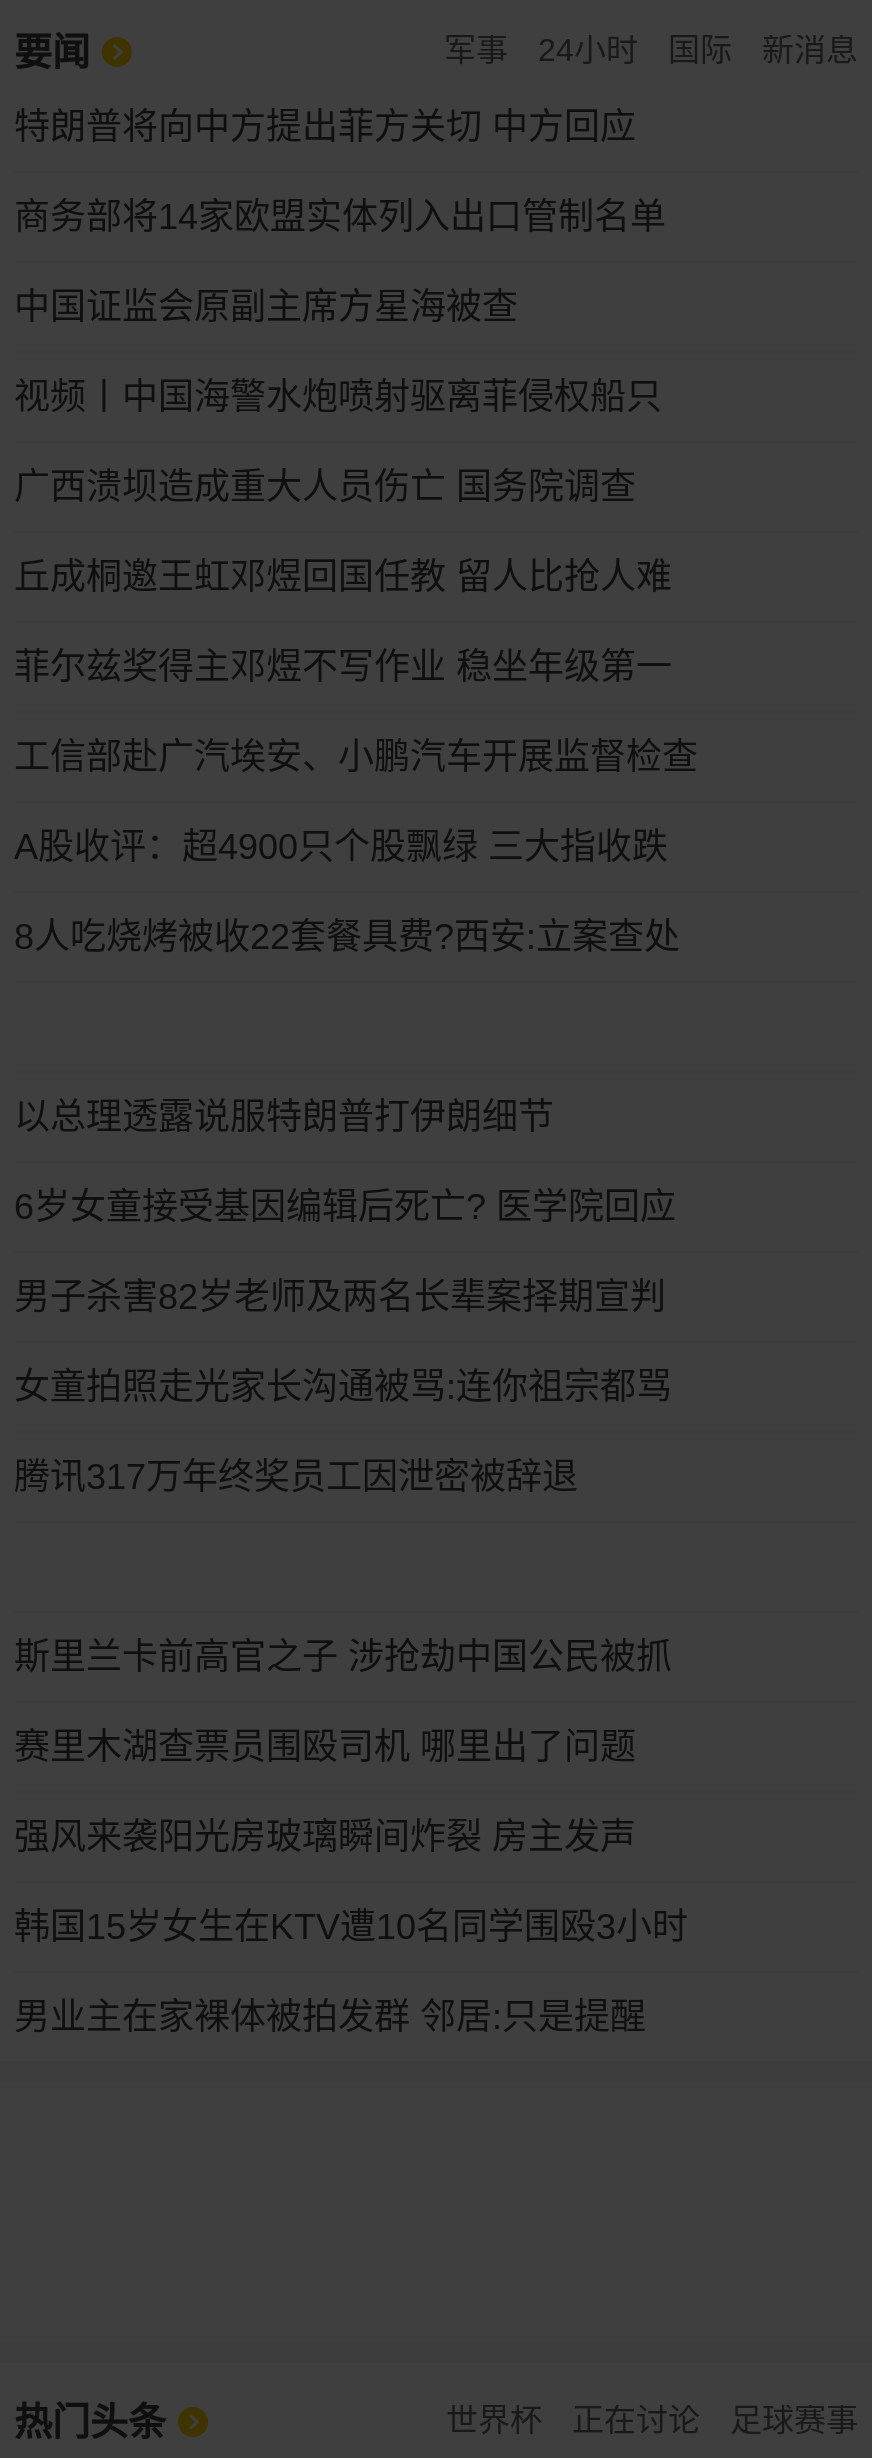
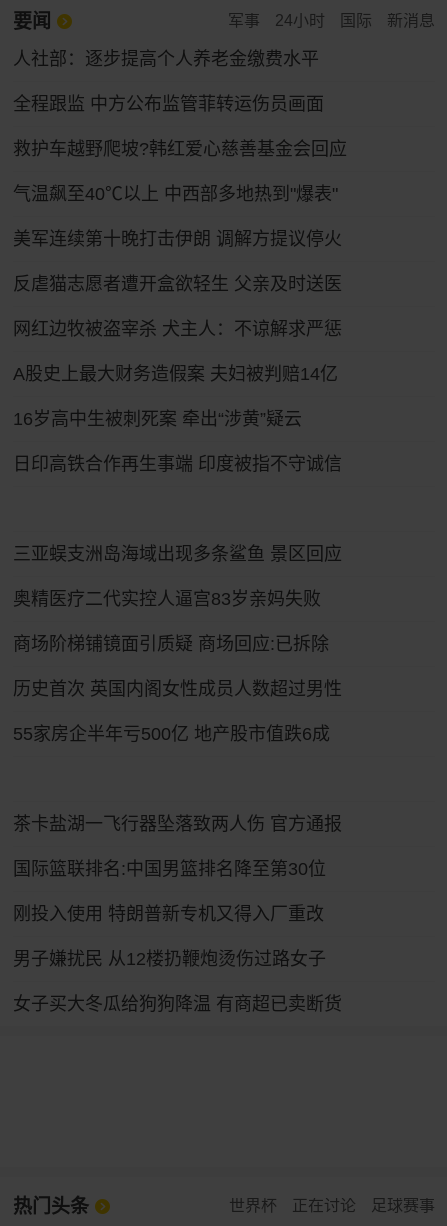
- 特朗普将向中方提出菲方关切 中方回应
+ 人社部：逐步提高个人养老金缴费水平

- 商务部将14家欧盟实体列入出口管制名单
+ 全程跟监 中方公布监管菲转运伤员画面

- 中国证监会原副主席方星海被查
+ 救护车越野爬坡?韩红爱心慈善基金会回应

- 视频丨中国海警水炮喷射驱离菲侵权船只
+ 气温飙至40℃以上 中西部多地热到"爆表"

- 广西溃坝造成重大人员伤亡 国务院调查
+ 美军连续第十晚打击伊朗 调解方提议停火

- 丘成桐邀王虹邓煜回国任教 留人比抢人难
+ 反虐猫志愿者遭开盒欲轻生 父亲及时送医

- 菲尔兹奖得主邓煜不写作业 稳坐年级第一
+ 网红边牧被盗宰杀 犬主人：不谅解求严惩

- 工信部赴广汽埃安、小鹏汽车开展监督检查
+ A股史上最大财务造假案 夫妇被判赔14亿

- A股收评：超4900只个股飘绿 三大指收跌
+ 16岁高中生被刺死案 牵出“涉黄”疑云

- 8人吃烧烤被收22套餐具费?西安:立案查处
+ 日印高铁合作再生事端 印度被指不守诚信

- 以总理透露说服特朗普打伊朗细节
+ 三亚蜈支洲岛海域出现多条鲨鱼 景区回应

- 6岁女童接受基因编辑后死亡? 医学院回应
+ 奥精医疗二代实控人逼宫83岁亲妈失败

- 男子杀害82岁老师及两名长辈案择期宣判
+ 商场阶梯铺镜面引质疑 商场回应:已拆除

- 女童拍照走光家长沟通被骂:连你祖宗都骂
+ 历史首次 英国内阁女性成员人数超过男性

- 腾讯317万年终奖员工因泄密被辞退
+ 55家房企半年亏500亿 地产股市值跌6成

- 斯里兰卡前高官之子 涉抢劫中国公民被抓
+ 茶卡盐湖一飞行器坠落致两人伤 官方通报

- 赛里木湖查票员围殴司机 哪里出了问题
+ 国际篮联排名:中国男篮排名降至第30位

- 强风来袭阳光房玻璃瞬间炸裂 房主发声
+ 刚投入使用 特朗普新专机又得入厂重改

- 韩国15岁女生在KTV遭10名同学围殴3小时
+ 男子嫌扰民 从12楼扔鞭炮烫伤过路女子

- 男业主在家裸体被拍发群 邻居:只是提醒
+ 女子买大冬瓜给狗狗降温 有商超已卖断货
